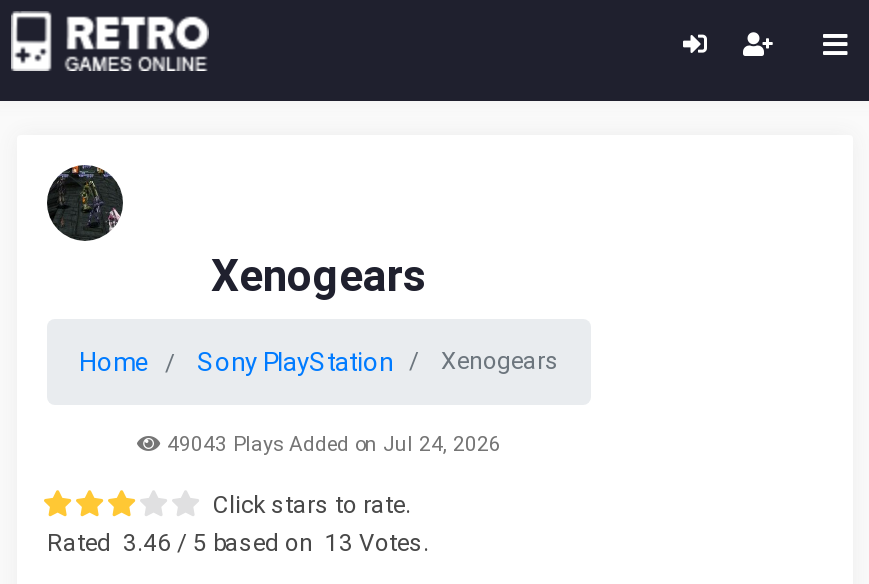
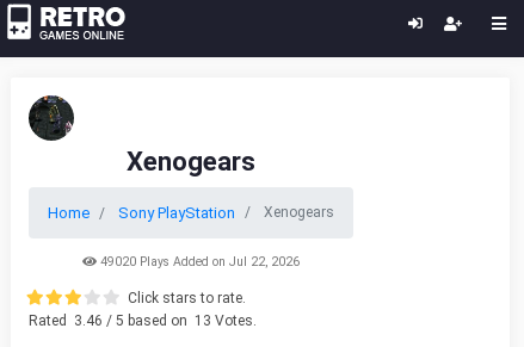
- 49043 Plays Added on Jul 24, 2026
+ 49020 Plays Added on Jul 22, 2026
